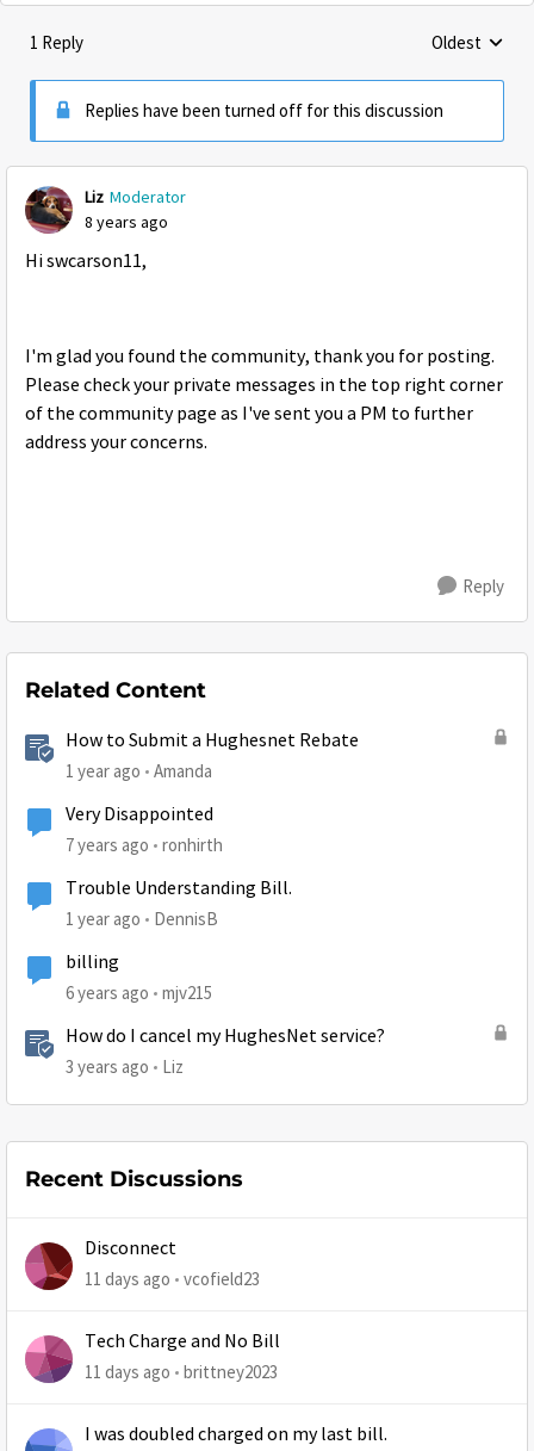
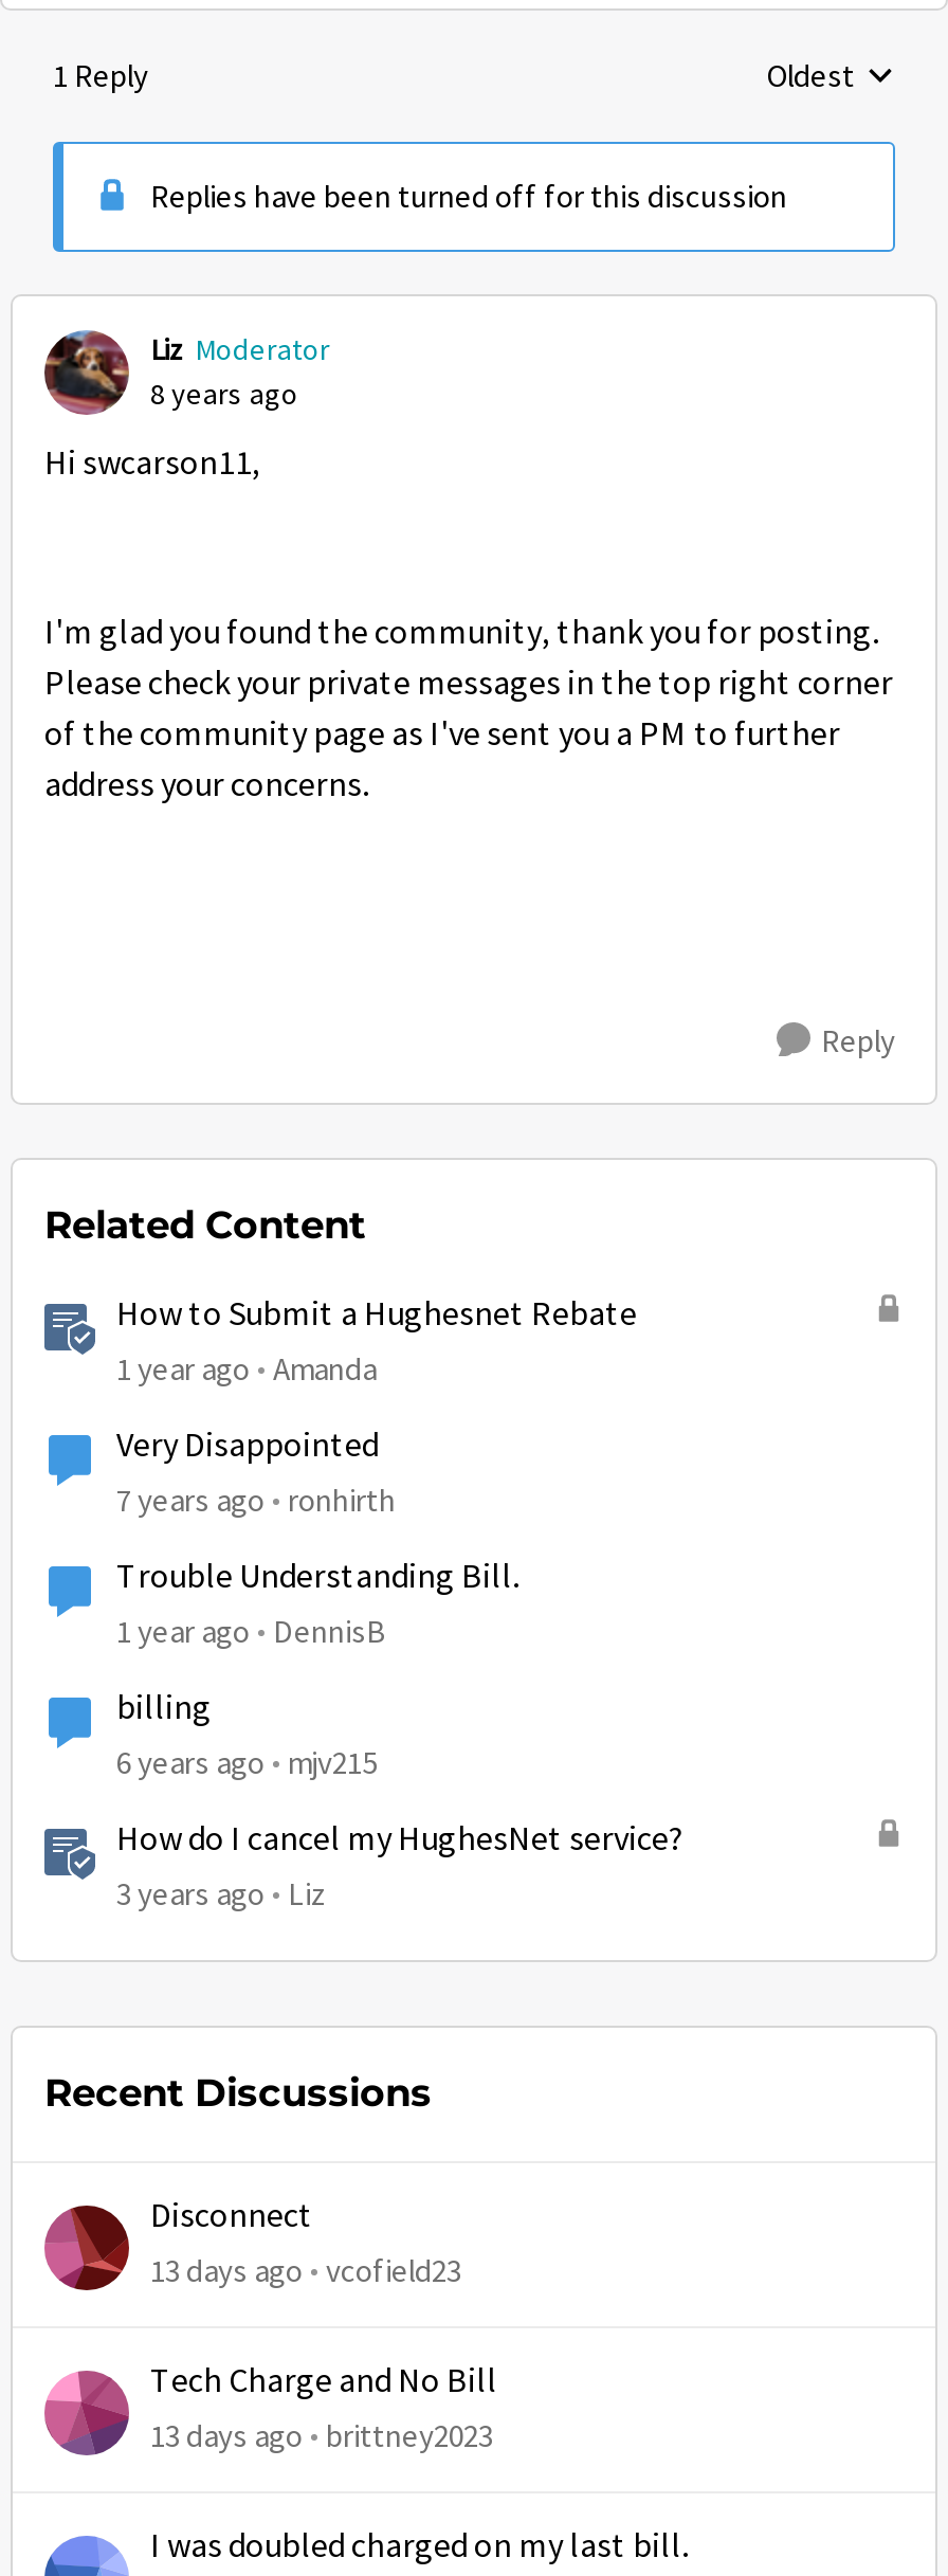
- 11 days ago vcofield23
+ 13 days ago vcofield23

- 11 days ago brittney2023
+ 13 days ago brittney2023
